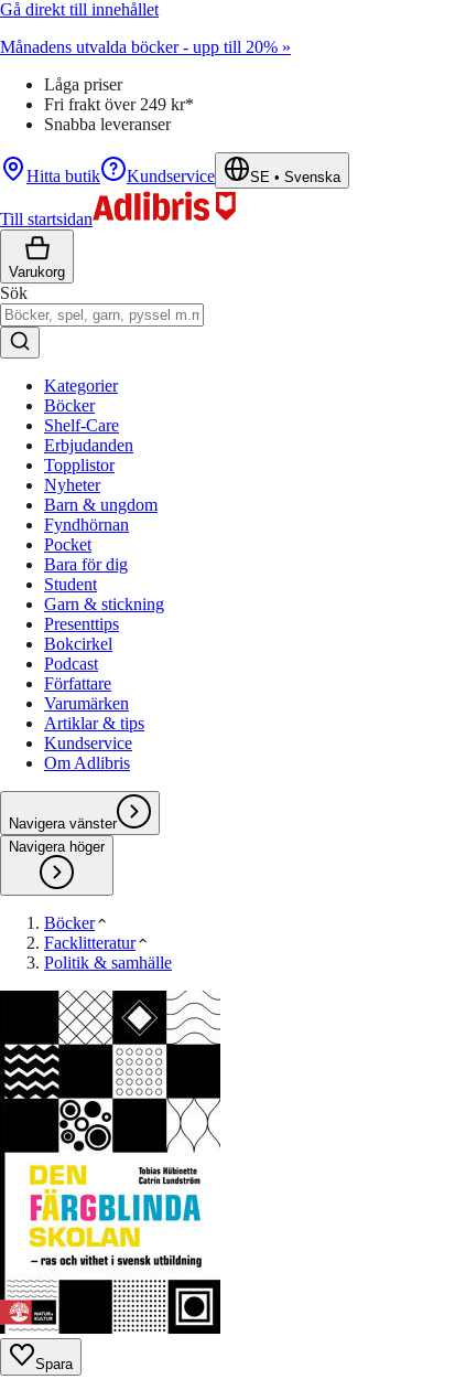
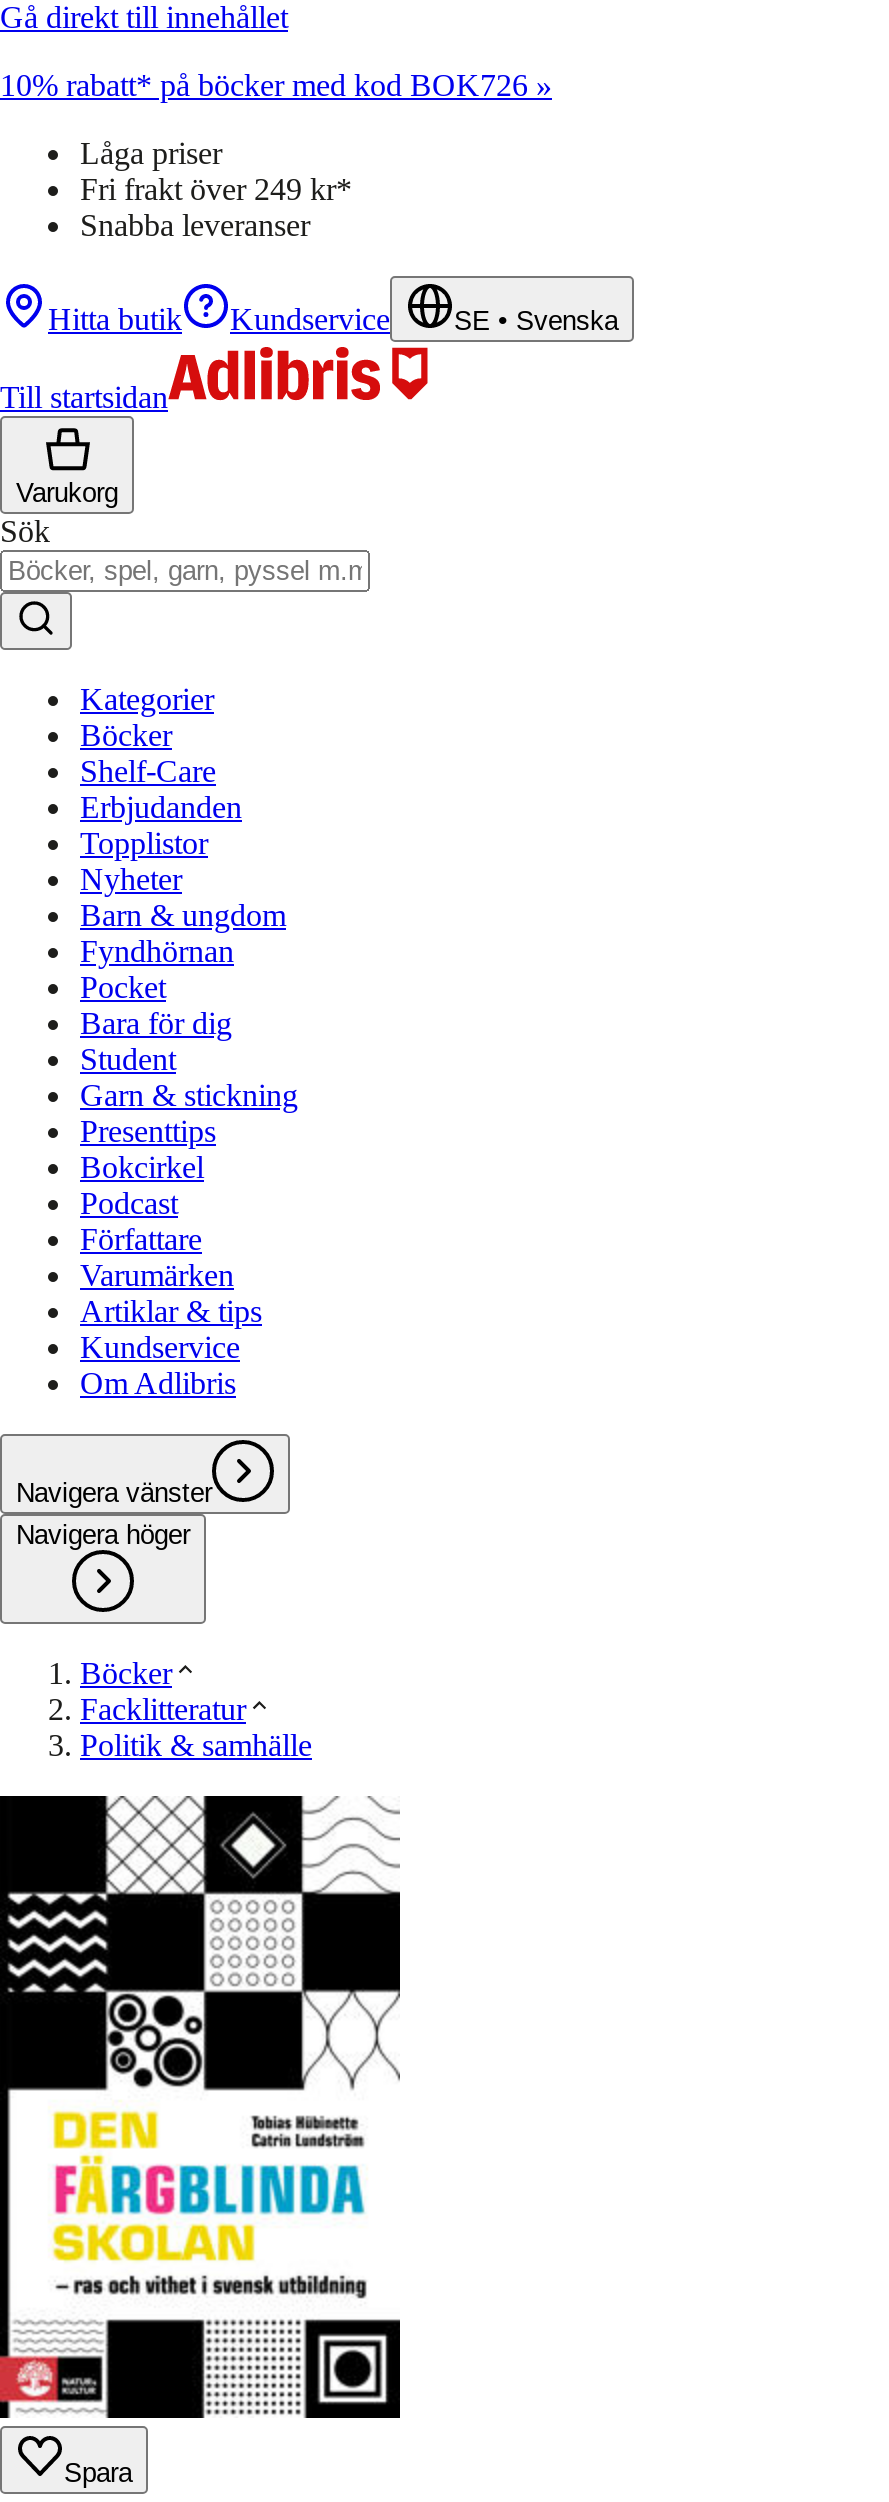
- Månadens utvalda böcker - upp till 20% »
+ 10% rabatt* på böcker med kod BOK726 »
